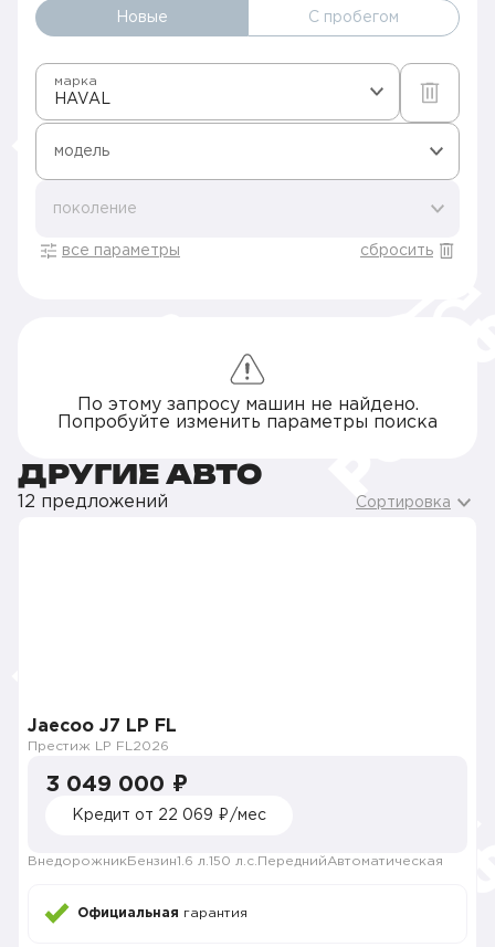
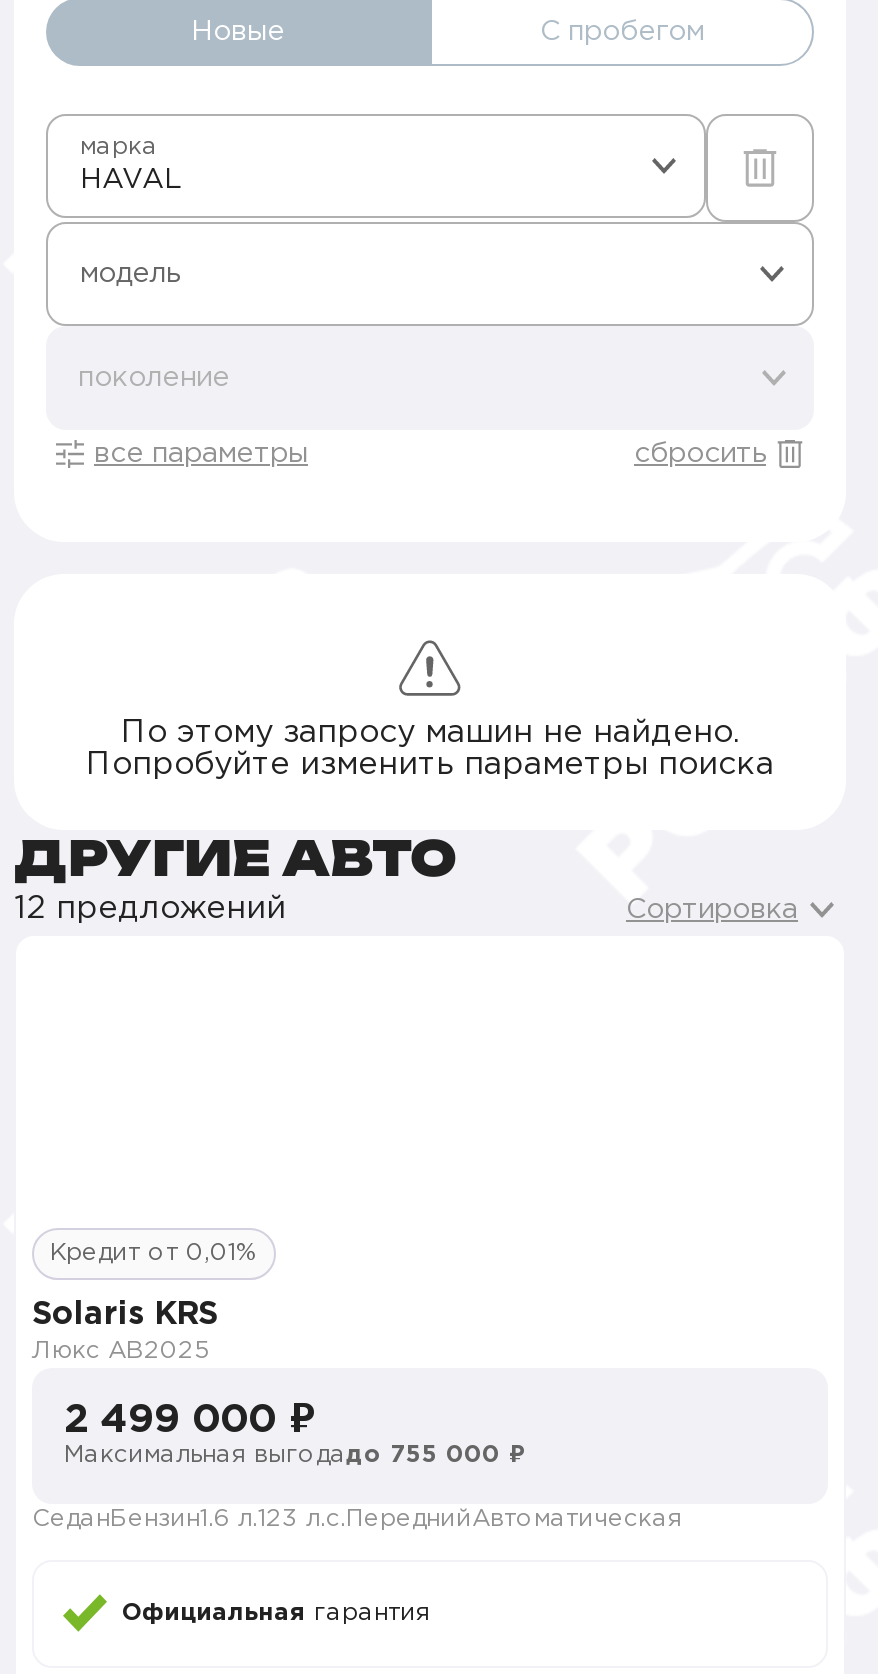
- Jaecoo J7 LP FL
- Престиж LP FL2026
+ Кредит от 0,01%

- 3 049 000 ₽
+ Solaris KRS
+ Люкс АВ2025

- Кредит от 22 069 ₽/мес
+ 2 499 000 ₽
+ Максимальная выгода до 755 000 ₽

- ВнедорожникБензин1.6 л.150 л.с. Передний Автоматическая
+ СеданБензин1.6 л.123 л.с. Передний Автоматическая
